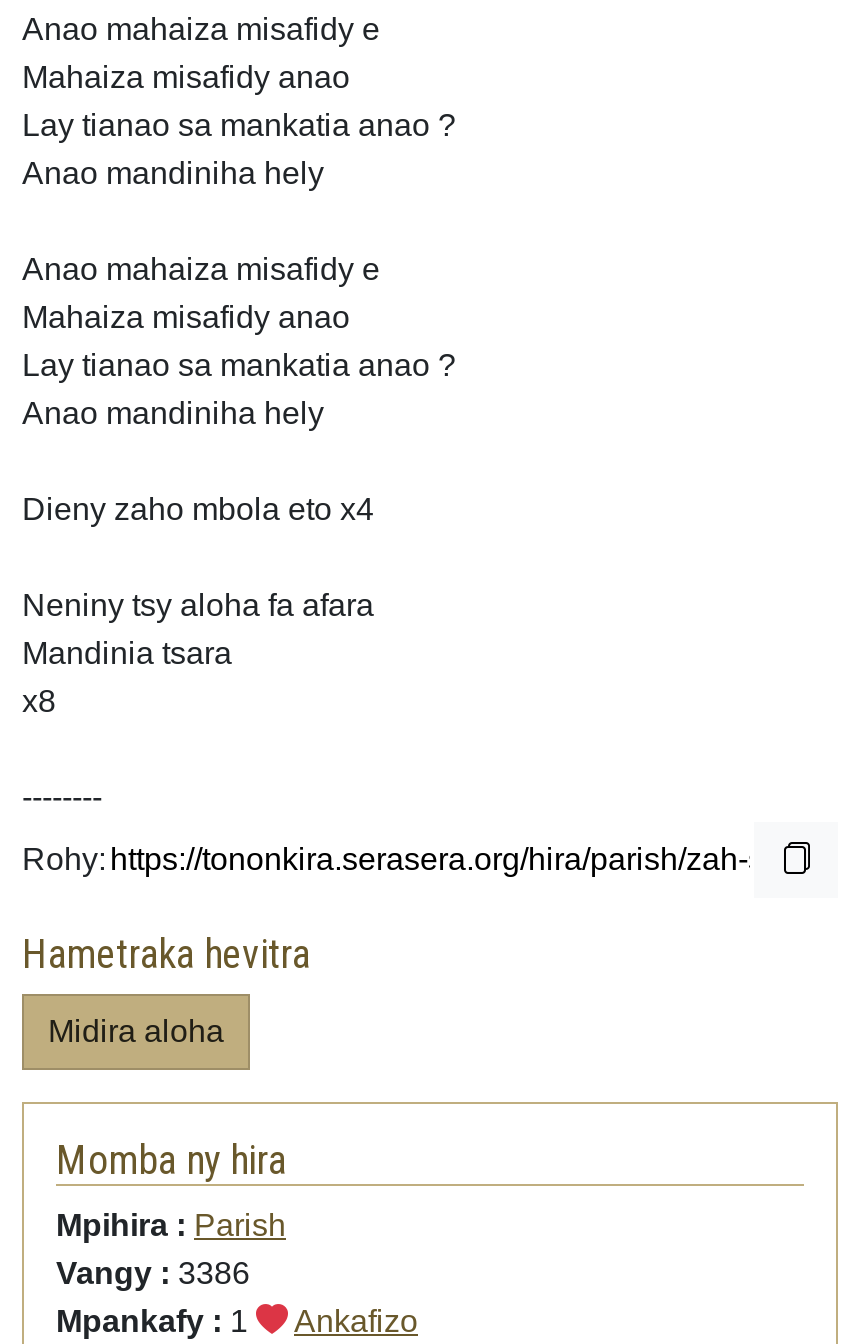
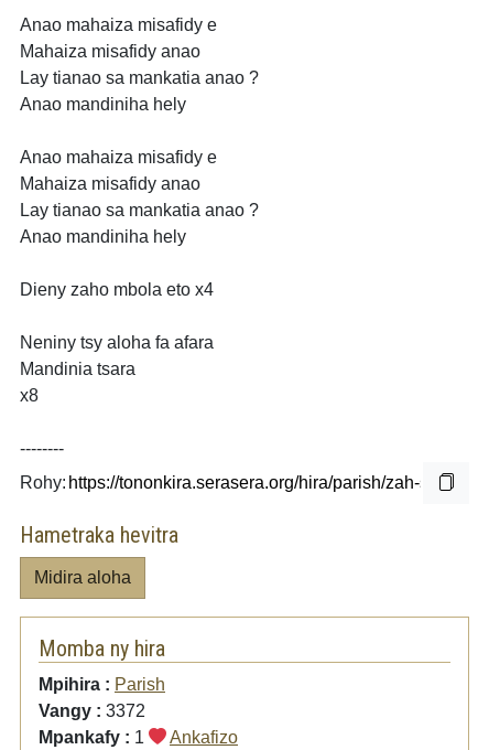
- Vangy : 3386
+ Vangy : 3372
